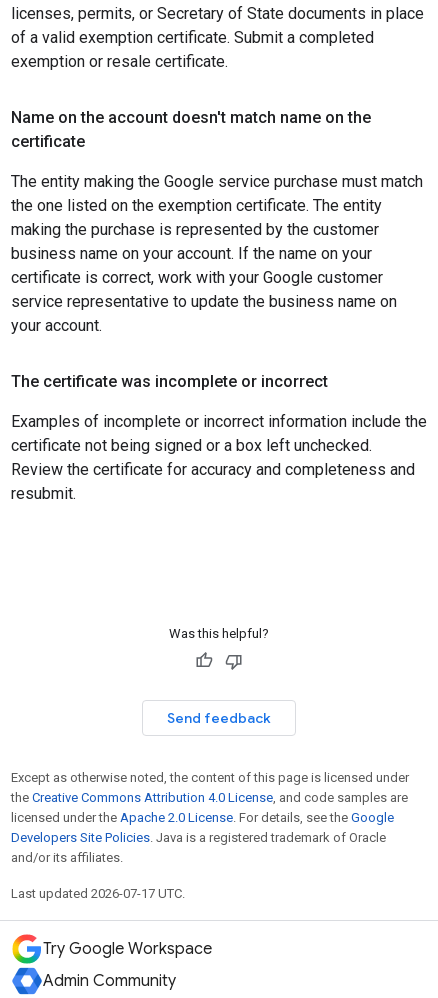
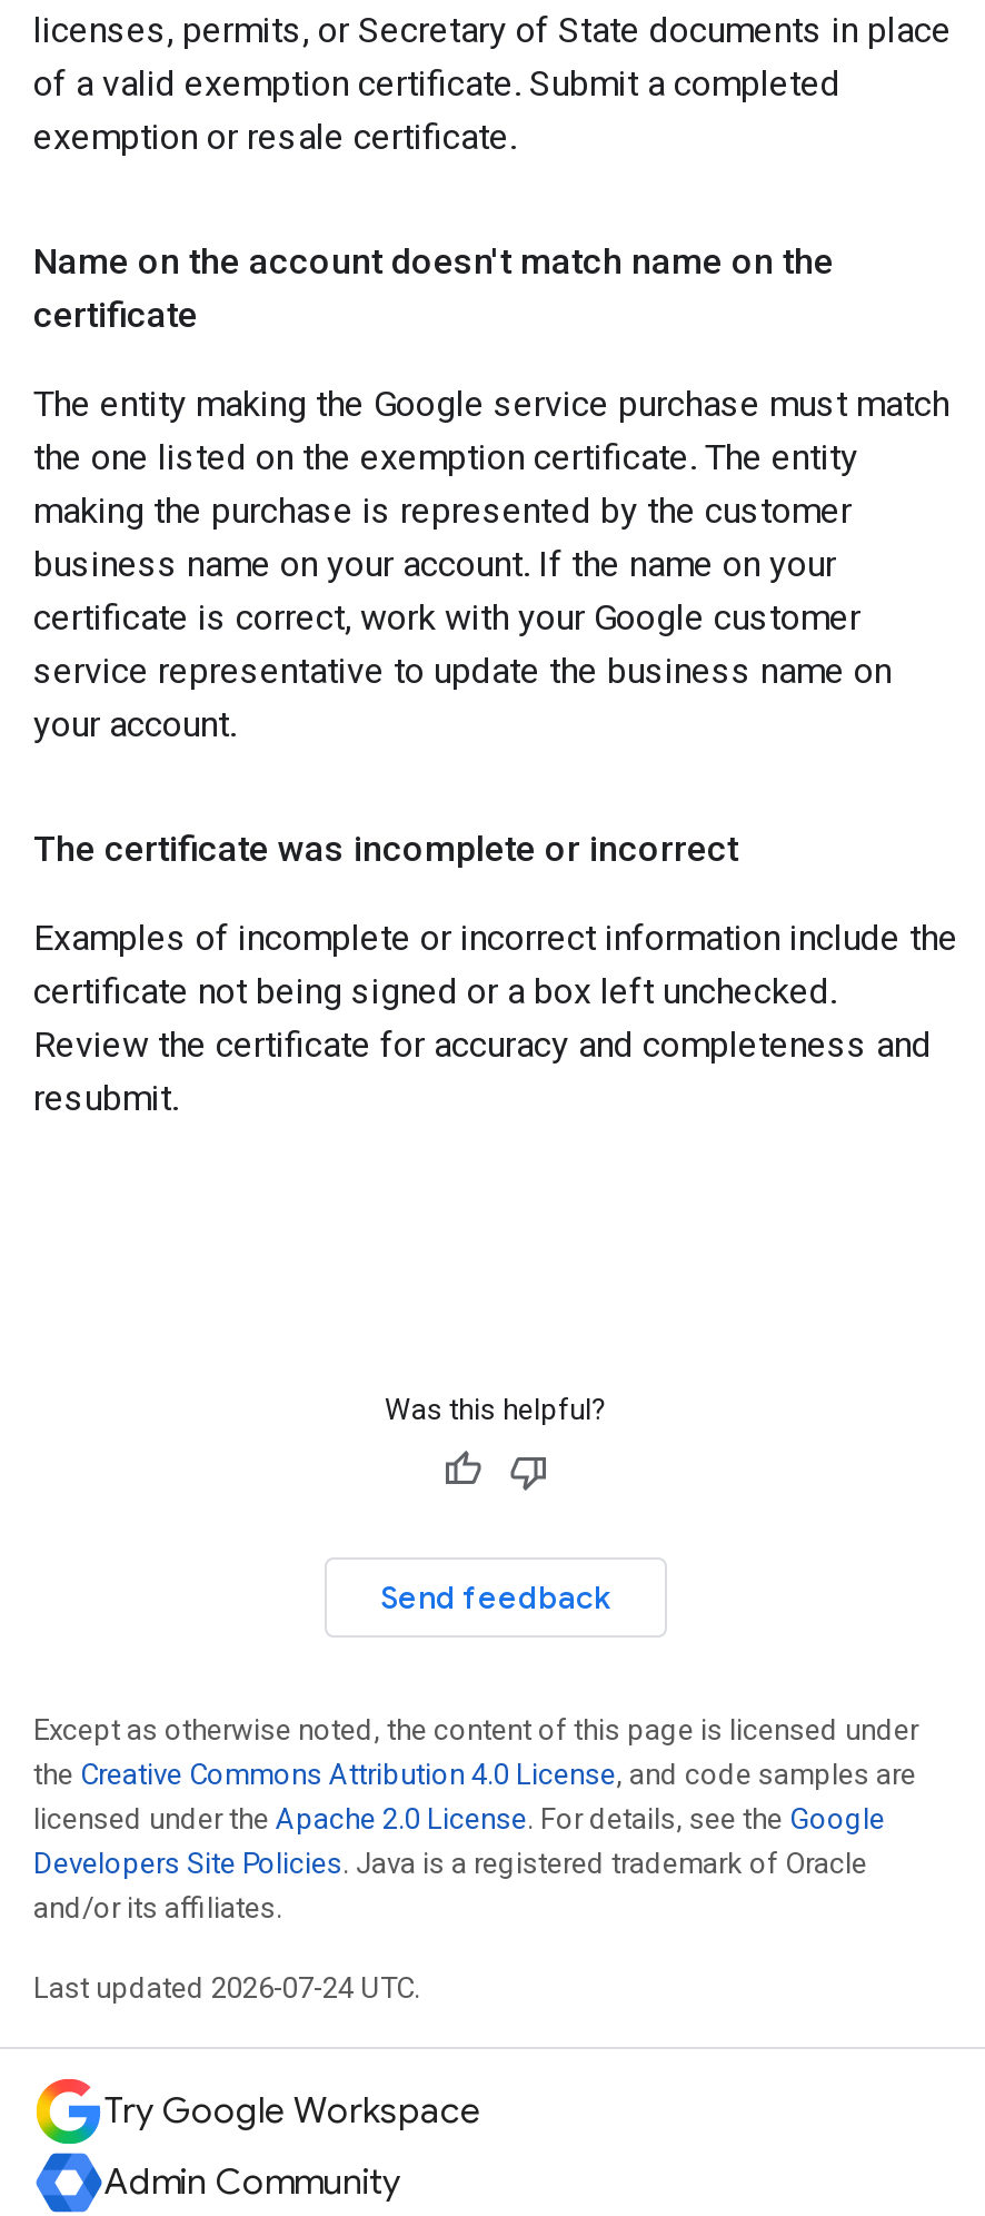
- Last updated 2026-07-17 UTC.
+ Last updated 2026-07-24 UTC.
